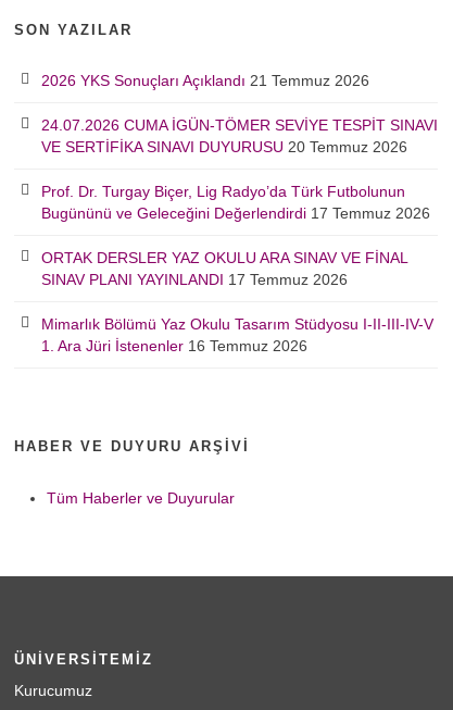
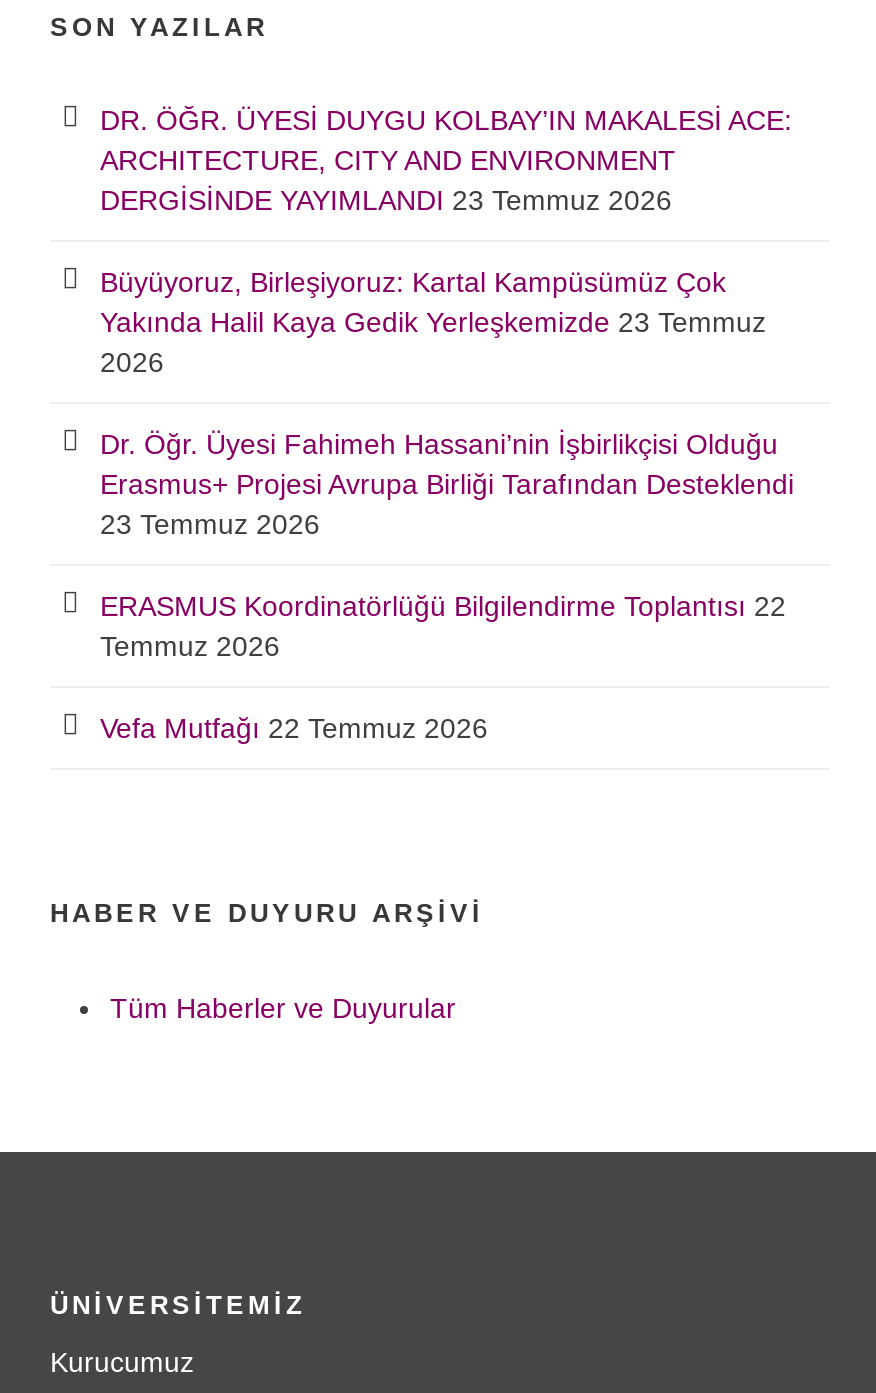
- 2026 YKS Sonuçları Açıklandı 21 Temmuz 2026
+ DR. ÖĞR. ÜYESİ DUYGU KOLBAY’IN MAKALESİ ACE:
+ ARCHITECTURE, CITY AND ENVIRONMENT
+ DERGİSİNDE YAYIMLANDI 23 Temmuz 2026

- 24.07.2026 CUMA İGÜN-TÖMER SEVİYE TESPİT SINAVI
- VE SERTİFİKA SINAVI DUYURUSU 20 Temmuz 2026
+ Büyüyoruz, Birleşiyoruz: Kartal Kampüsümüz Çok
+ Yakında Halil Kaya Gedik Yerleşkemizde 23 Temmuz
+ 2026

- Prof. Dr. Turgay Biçer, Lig Radyo’da Türk Futbolunun
- Bugününü ve Geleceğini Değerlendirdi 17 Temmuz 2026
+ Dr. Öğr. Üyesi Fahimeh Hassani’nin İşbirlikçisi Olduğu
+ Erasmus+ Projesi Avrupa Birliği Tarafından Desteklendi
+ 23 Temmuz 2026

- ORTAK DERSLER YAZ OKULU ARA SINAV VE FİNAL
- SINAV PLANI YAYINLANDI 17 Temmuz 2026
+ ERASMUS Koordinatörlüğü Bilgilendirme Toplantısı 22
+ Temmuz 2026

- Mimarlık Bölümü Yaz Okulu Tasarım Stüdyosu I-II-III-IV-V
- 1. Ara Jüri İstenenler 16 Temmuz 2026
+ Vefa Mutfağı 22 Temmuz 2026
